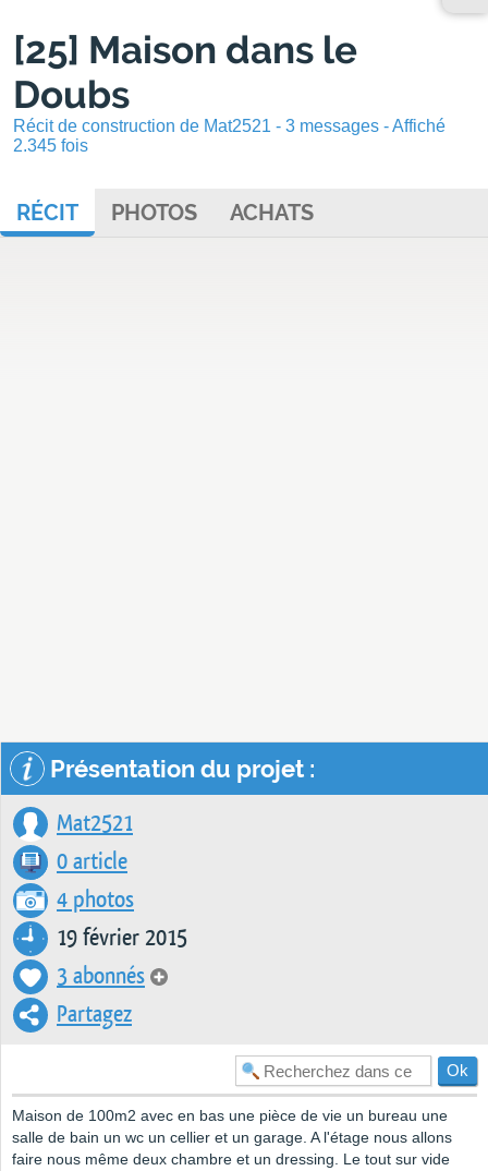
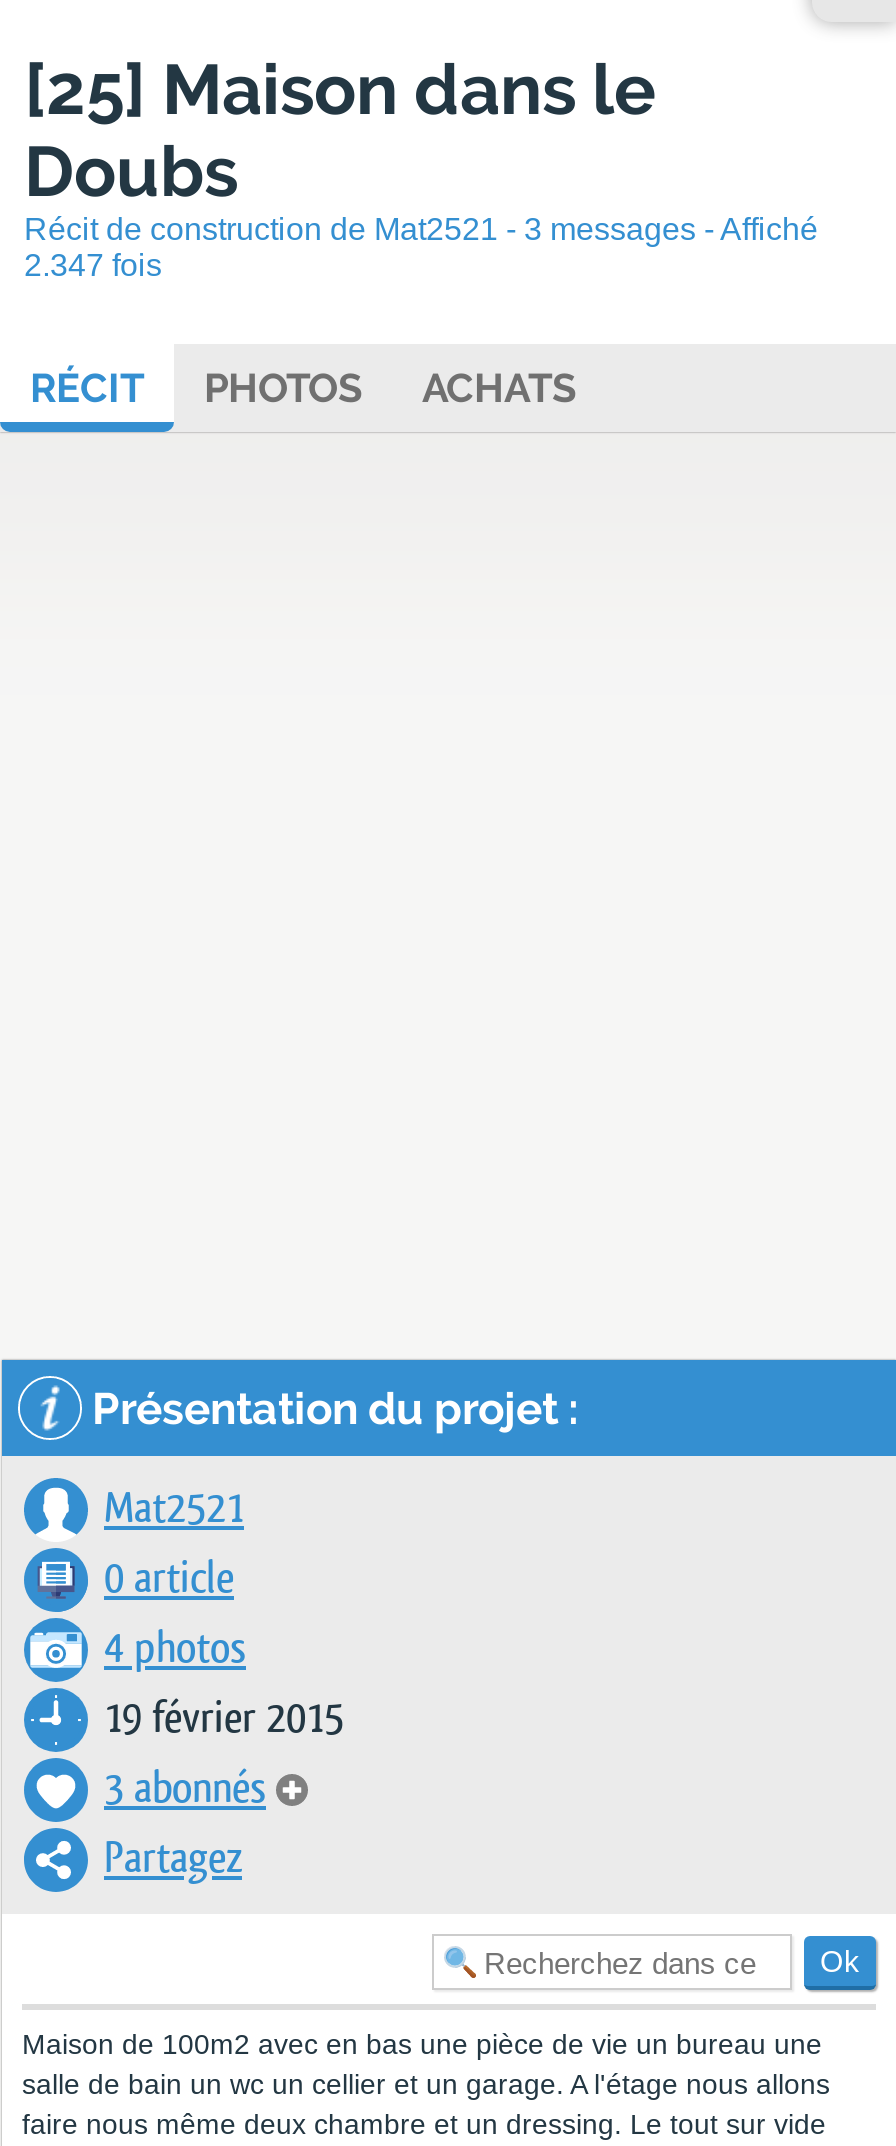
- 2.345 fois
+ 2.347 fois
